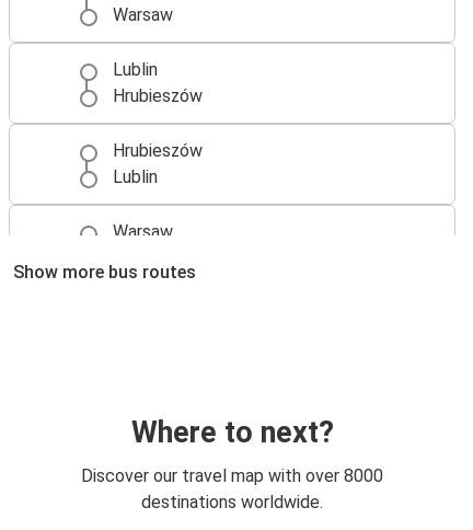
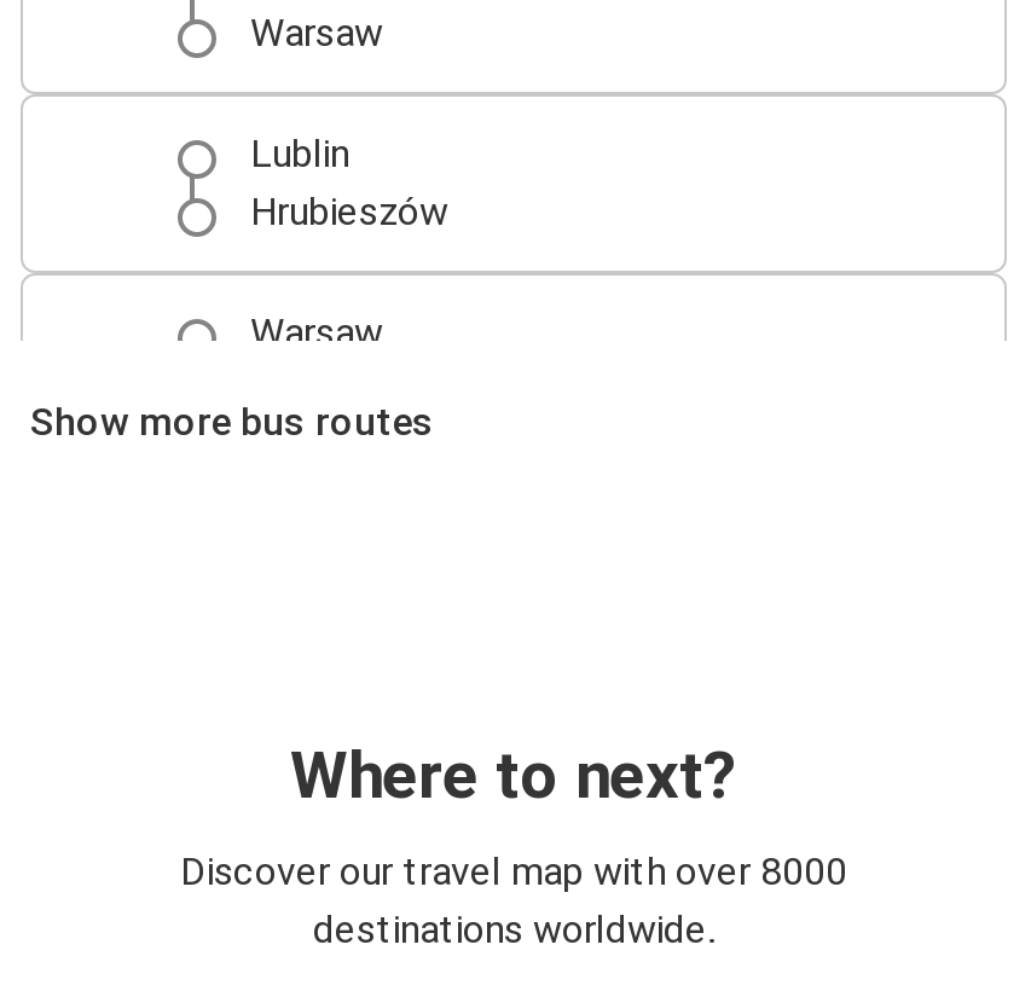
- Hrubieszów
- Lublin
